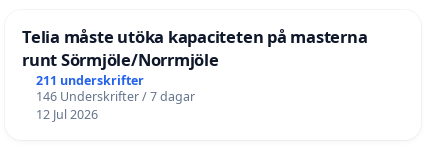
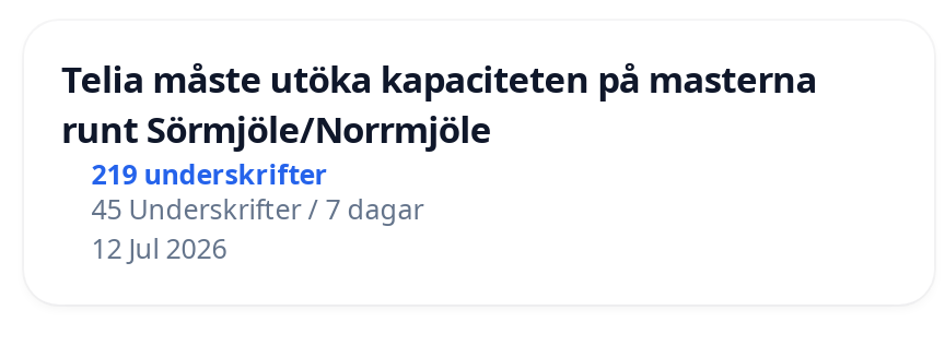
- 211 underskrifter
+ 219 underskrifter

- 146 Underskrifter / 7 dagar
+ 45 Underskrifter / 7 dagar
